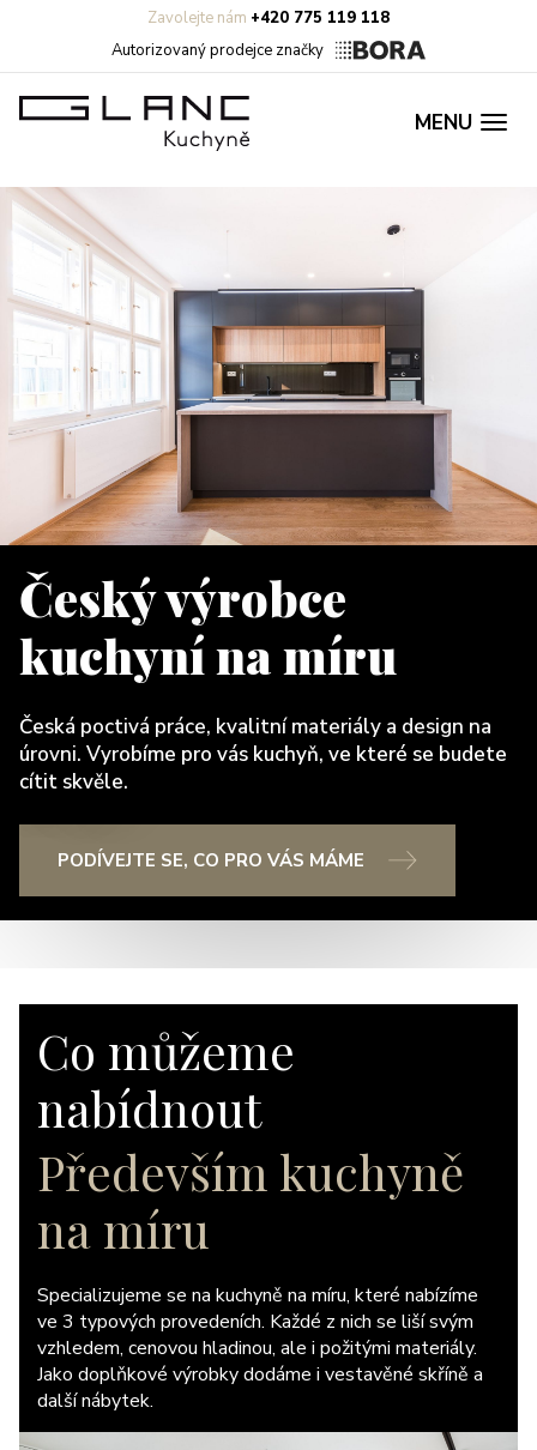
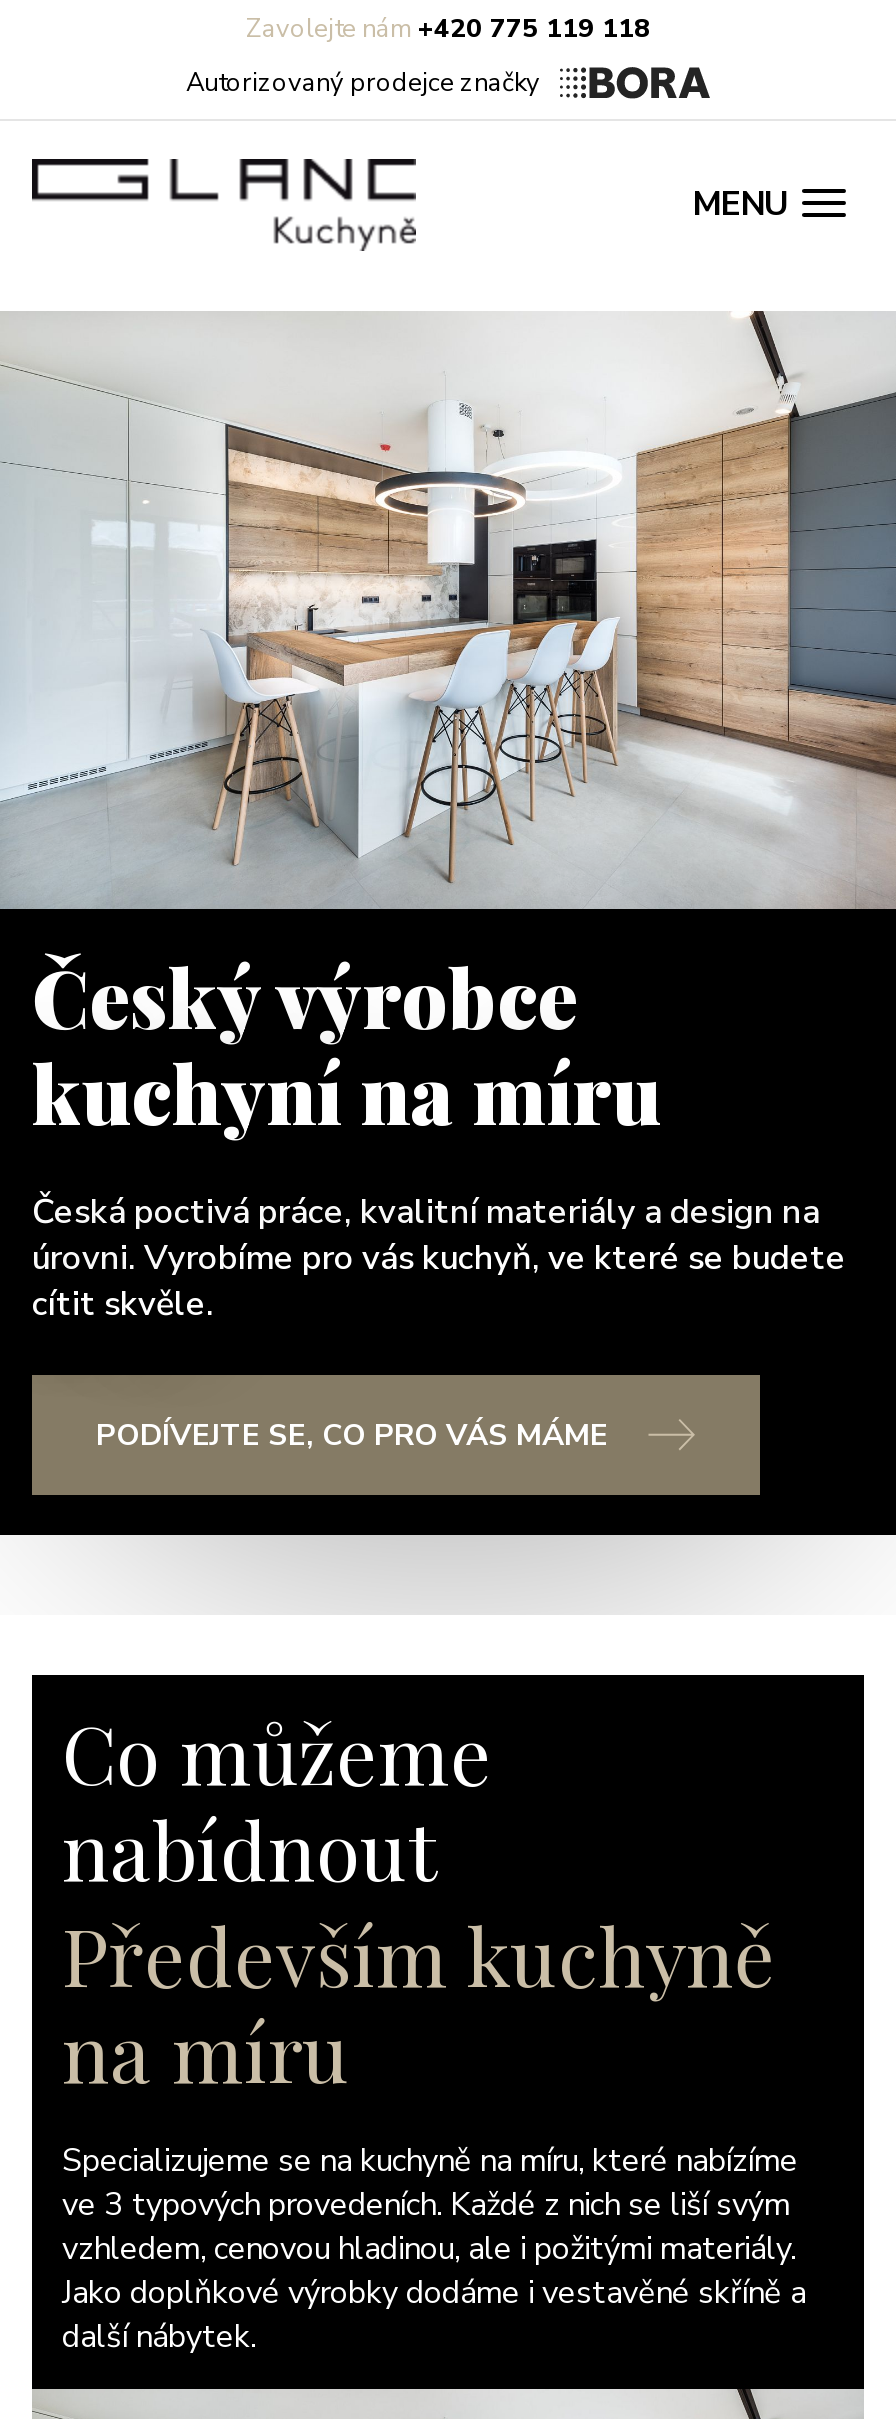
- [image]
+ [image]
